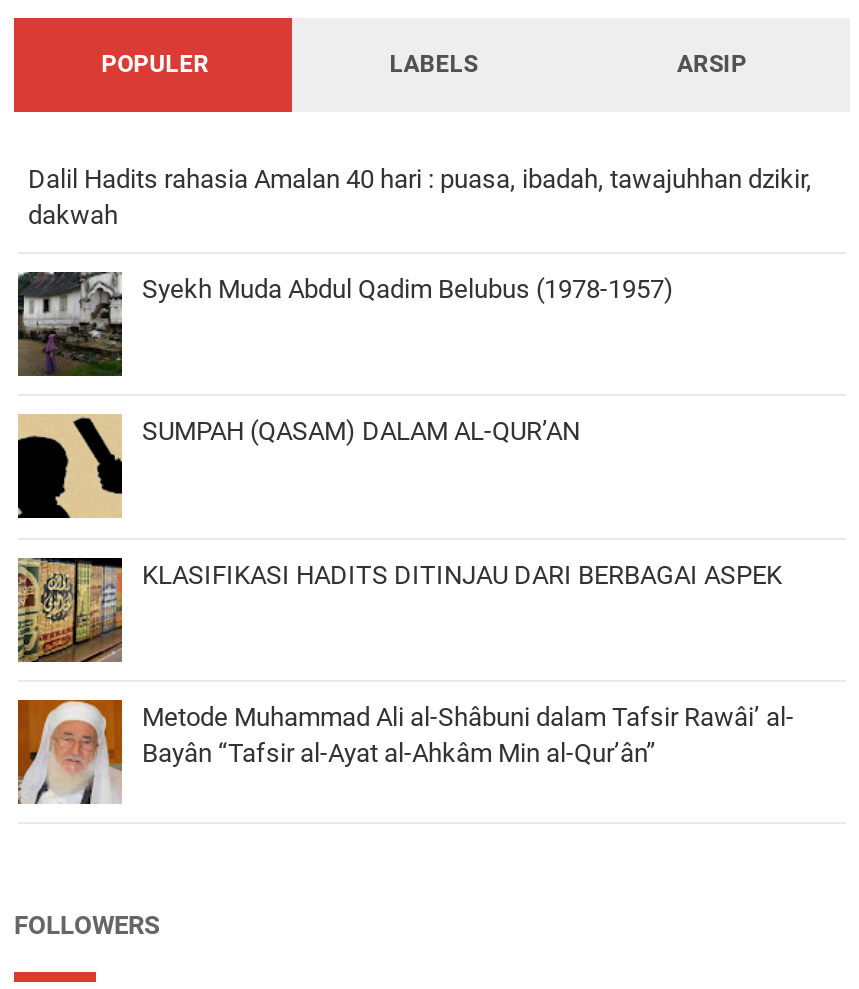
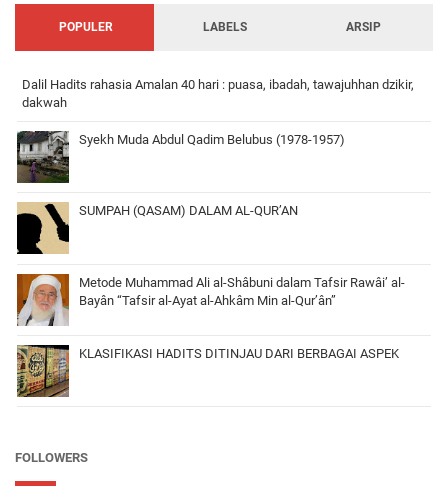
moved down: [image] | KLASIFIKASI HADITS DITINJAU DARI BERBAGAI ASPEK

moved up: [image] | Metode Muhammad Ali al-Shâbuni dalam Tafsir Rawâi’ al- | Bayân “Tafsir al-Ayat al-Ahkâm Min al-Qur’ân”
